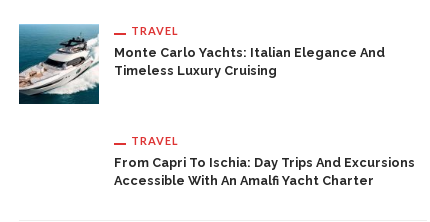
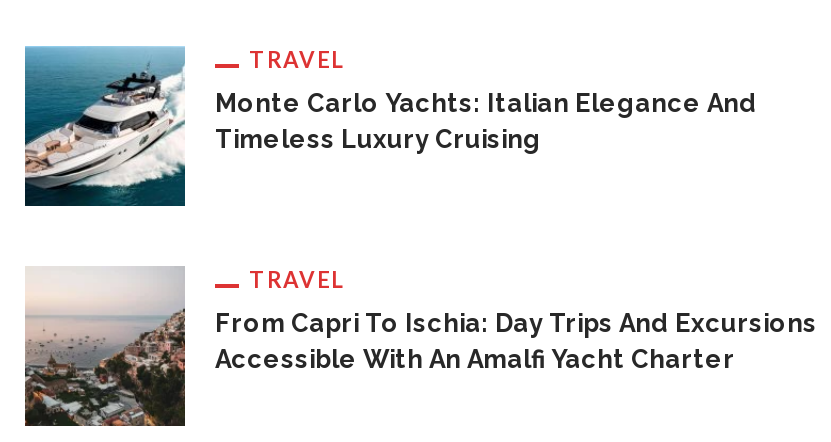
+ [image]
